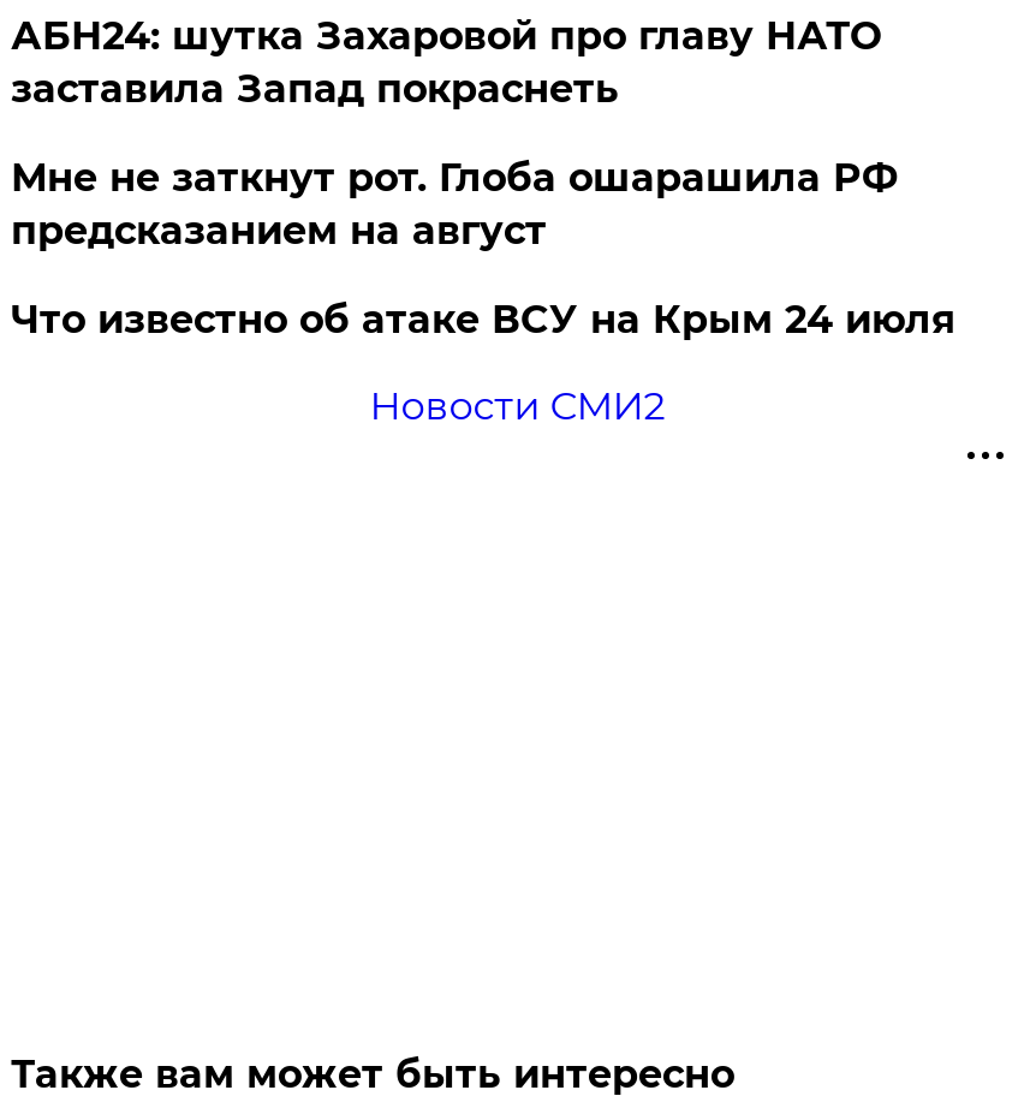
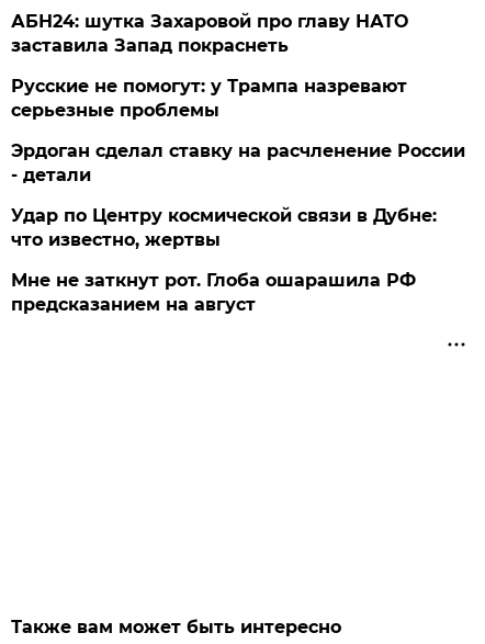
+ Русские не помогут: у Трампа назревают
+ серьезные проблемы
+ Эрдоган сделал ставку на расчленение России
+ - детали
+ Удар по Центру космической связи в Дубне:
+ что известно, жертвы

moved down: Мне не заткнут рот. Глоба ошарашила РФ | предсказанием на август

- Что известно об атаке ВСУ на Крым 24 июля
- Новости СМИ2
